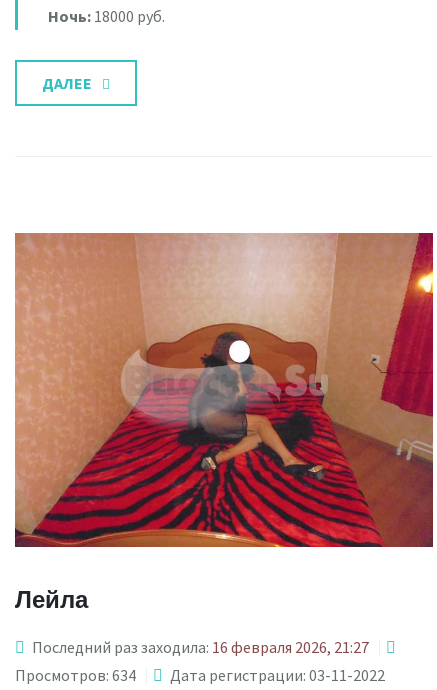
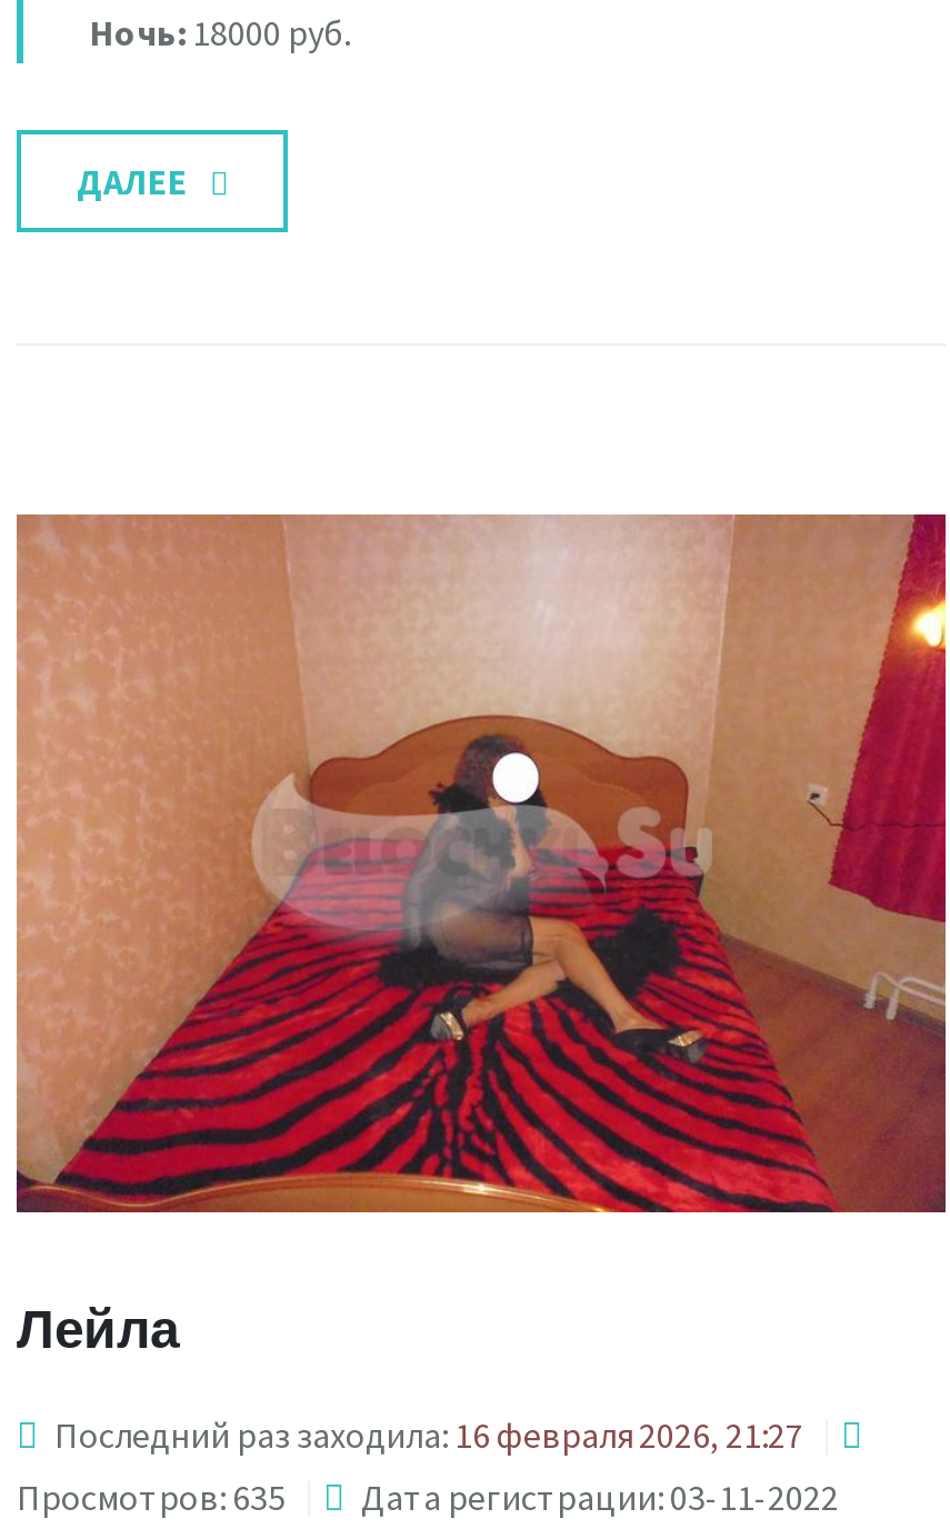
- Просмотров: 634 Дата регистрации: 03-11-2022
+ Просмотров: 635 Дата регистрации: 03-11-2022
